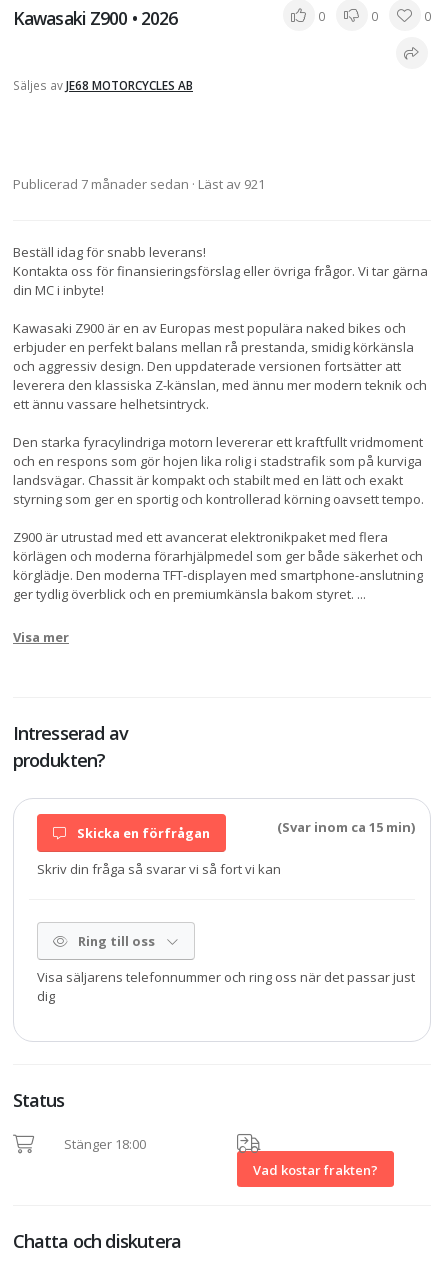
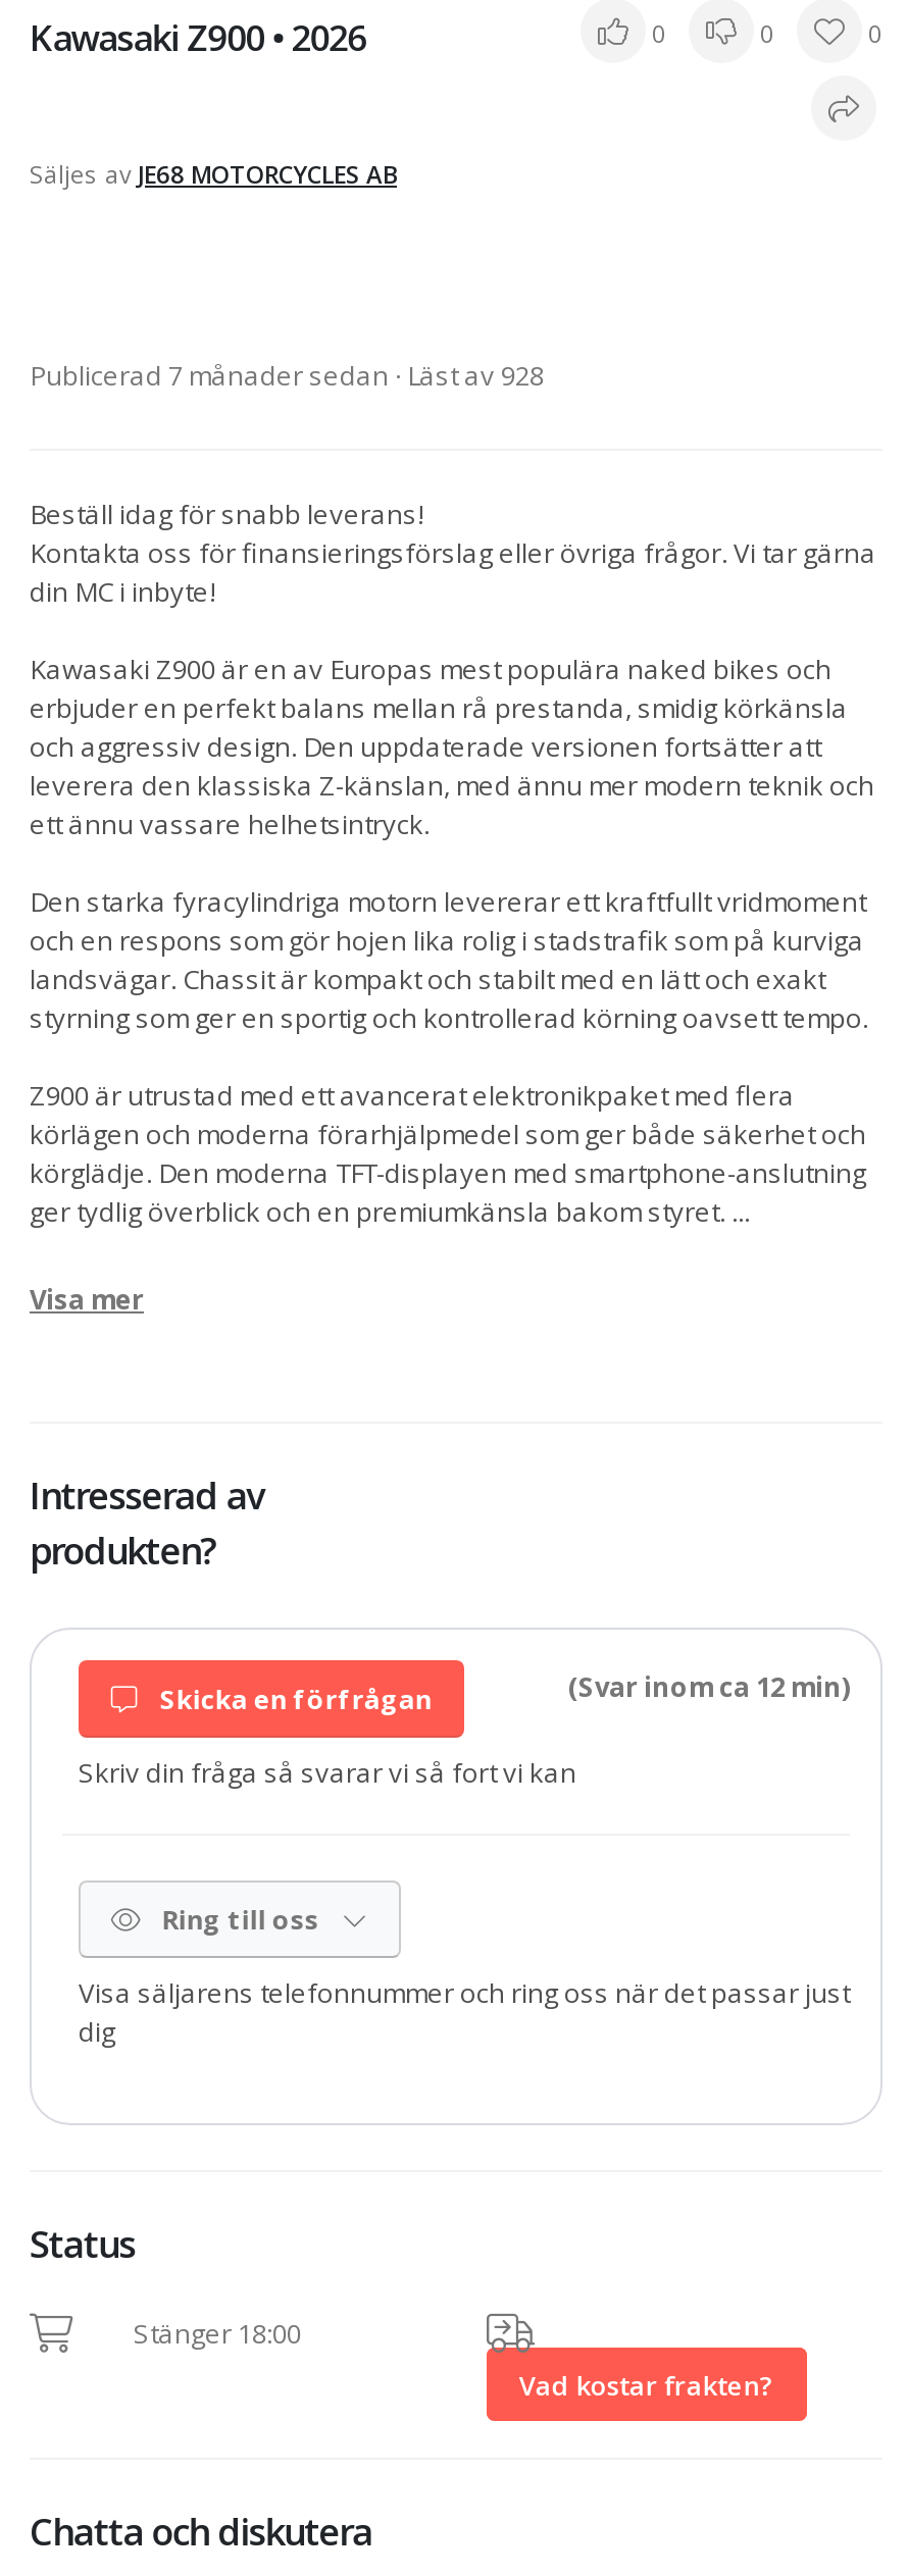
- Publicerad 7 månader sedan · Läst av 921
+ Publicerad 7 månader sedan · Läst av 928

- (Svar inom ca 15 min)
+ (Svar inom ca 12 min)
